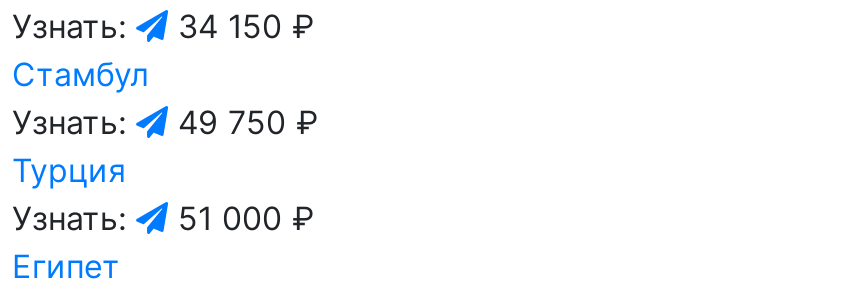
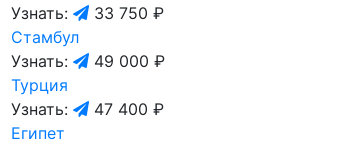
- Узнать: 34 150 ₽
+ Узнать: 33 750 ₽

- Узнать: 49 750 ₽
+ Узнать: 49 000 ₽

- Узнать: 51 000 ₽
+ Узнать: 47 400 ₽
